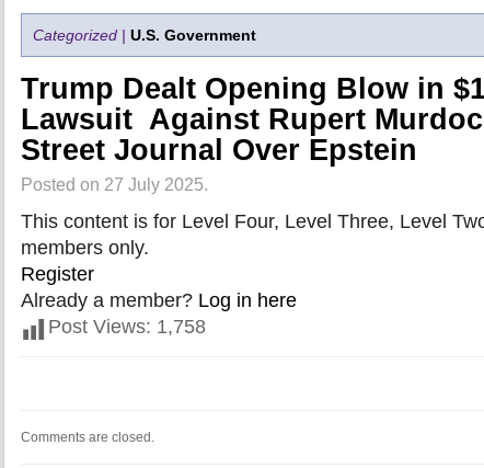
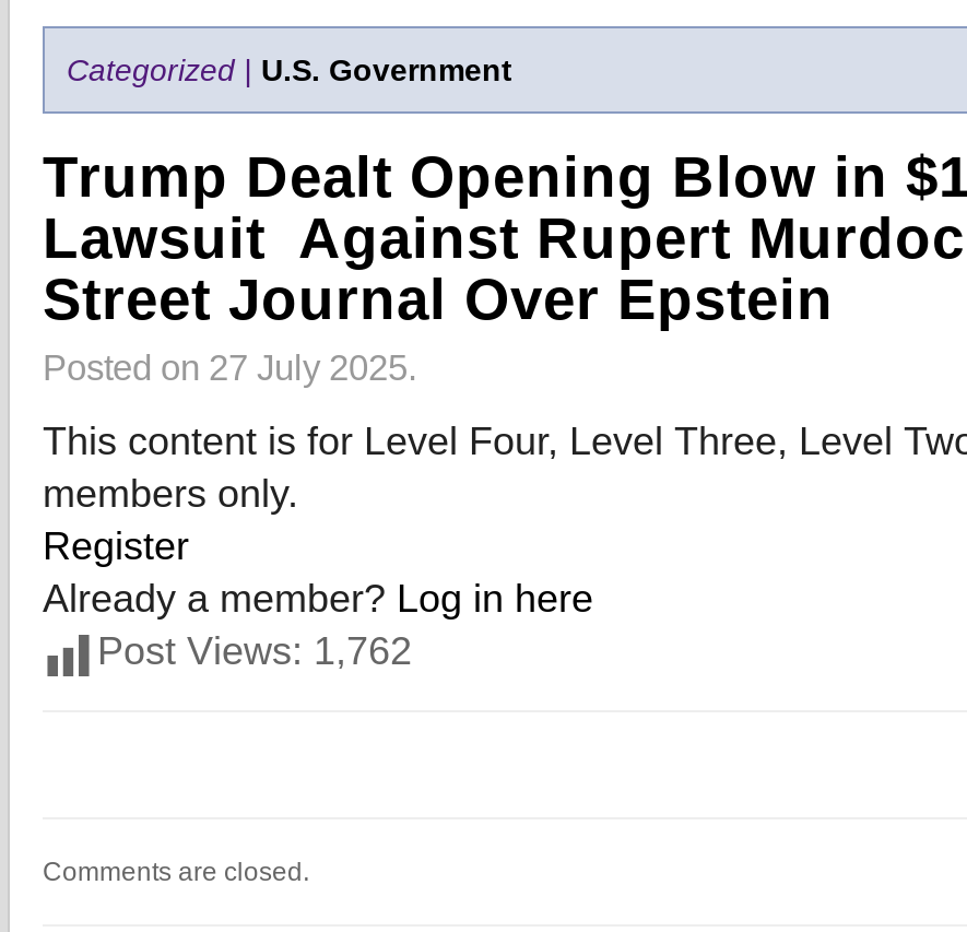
- Post Views: 1,758
+ Post Views: 1,762
